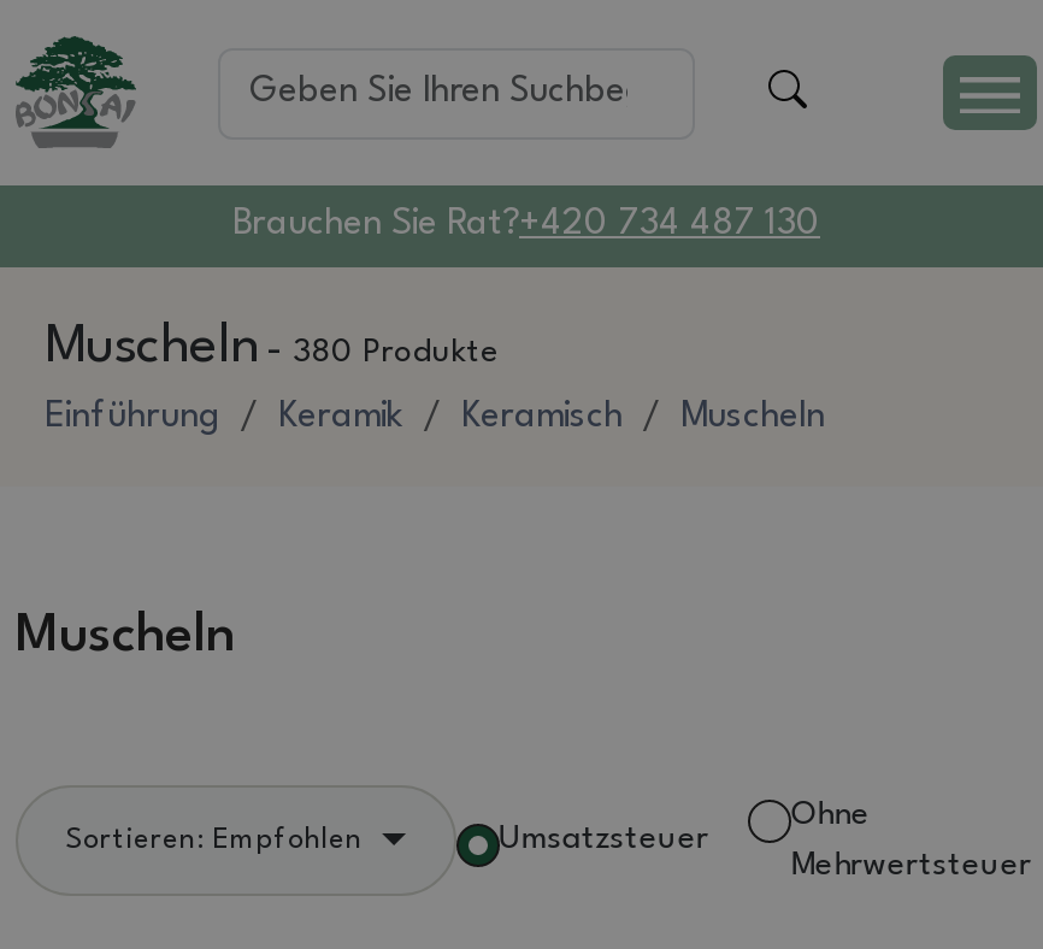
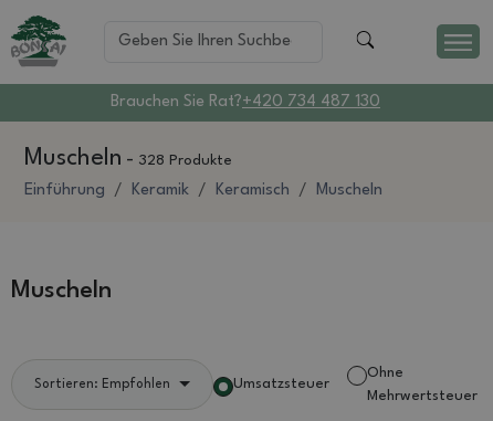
- Muscheln - 380 Produkte
+ Muscheln - 328 Produkte
